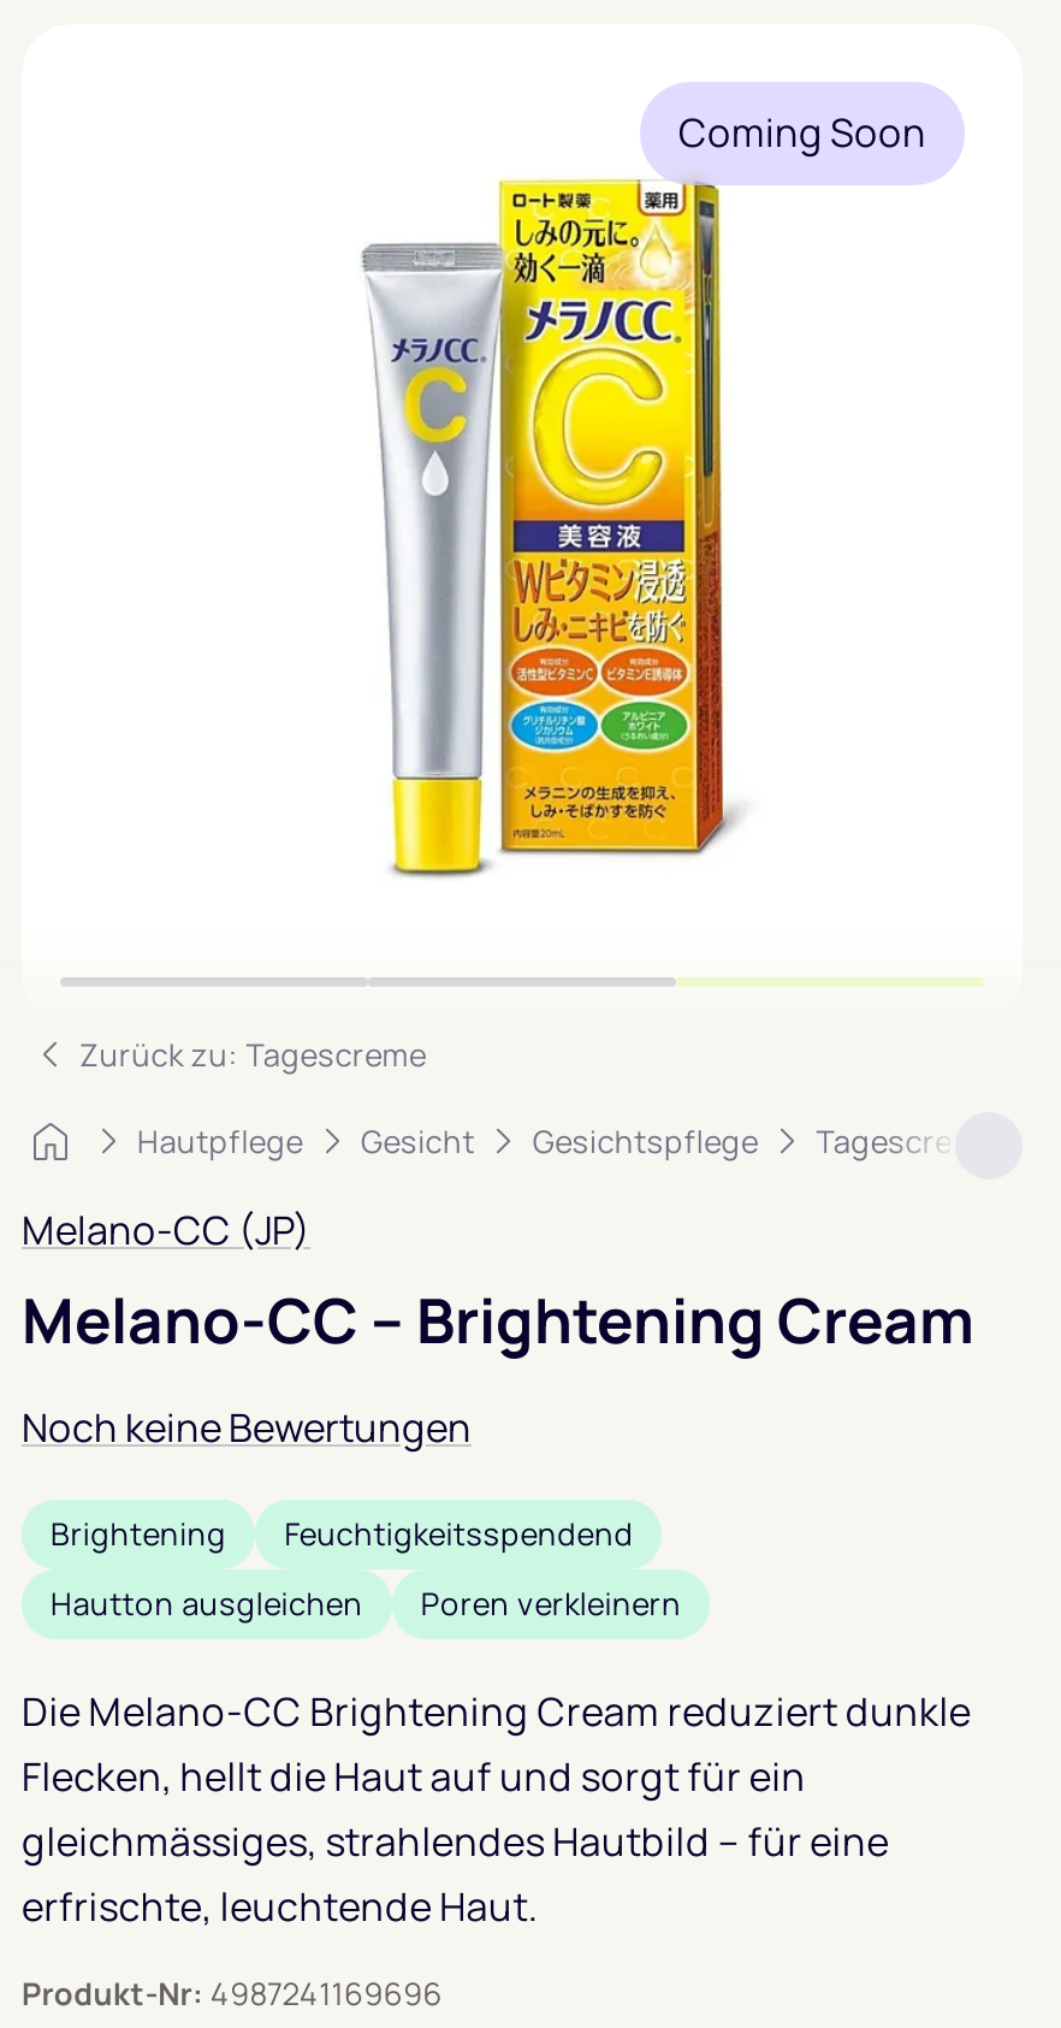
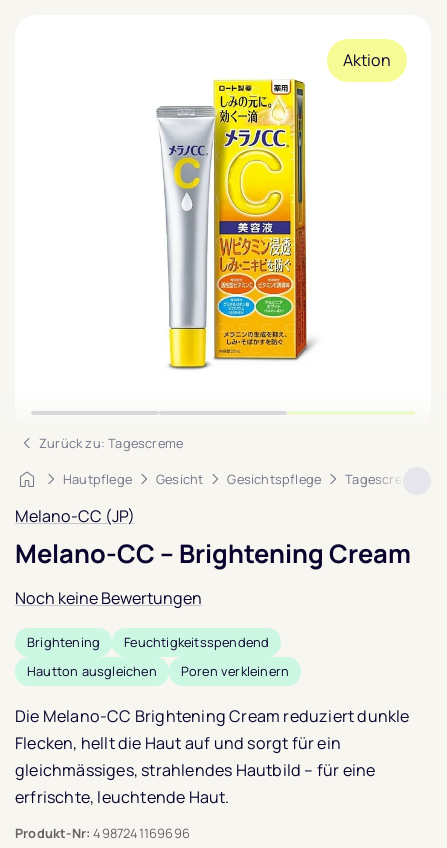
- Coming Soon
+ Aktion
